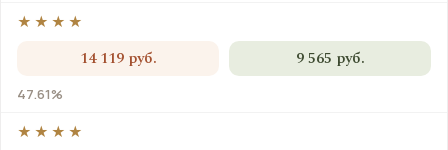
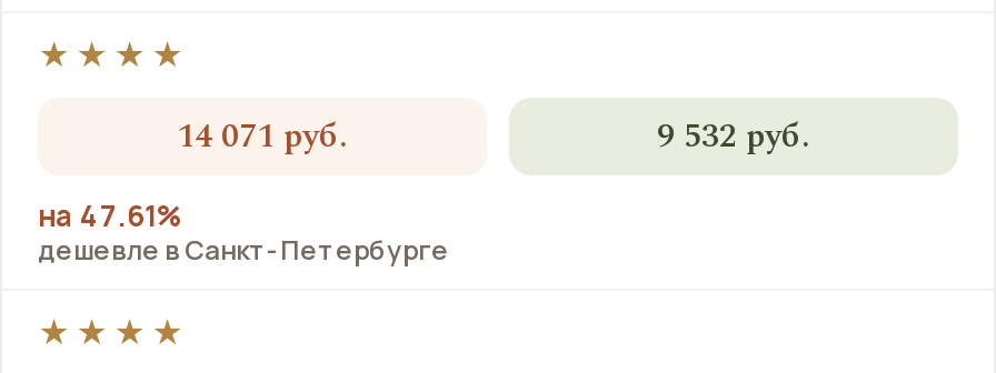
- 14 119 руб.
- 9 565 руб.
+ 14 071 руб.
+ 9 532 руб.

- 47.61%
+ на 47.61%
+ дешевле в Санкт-Петербурге
